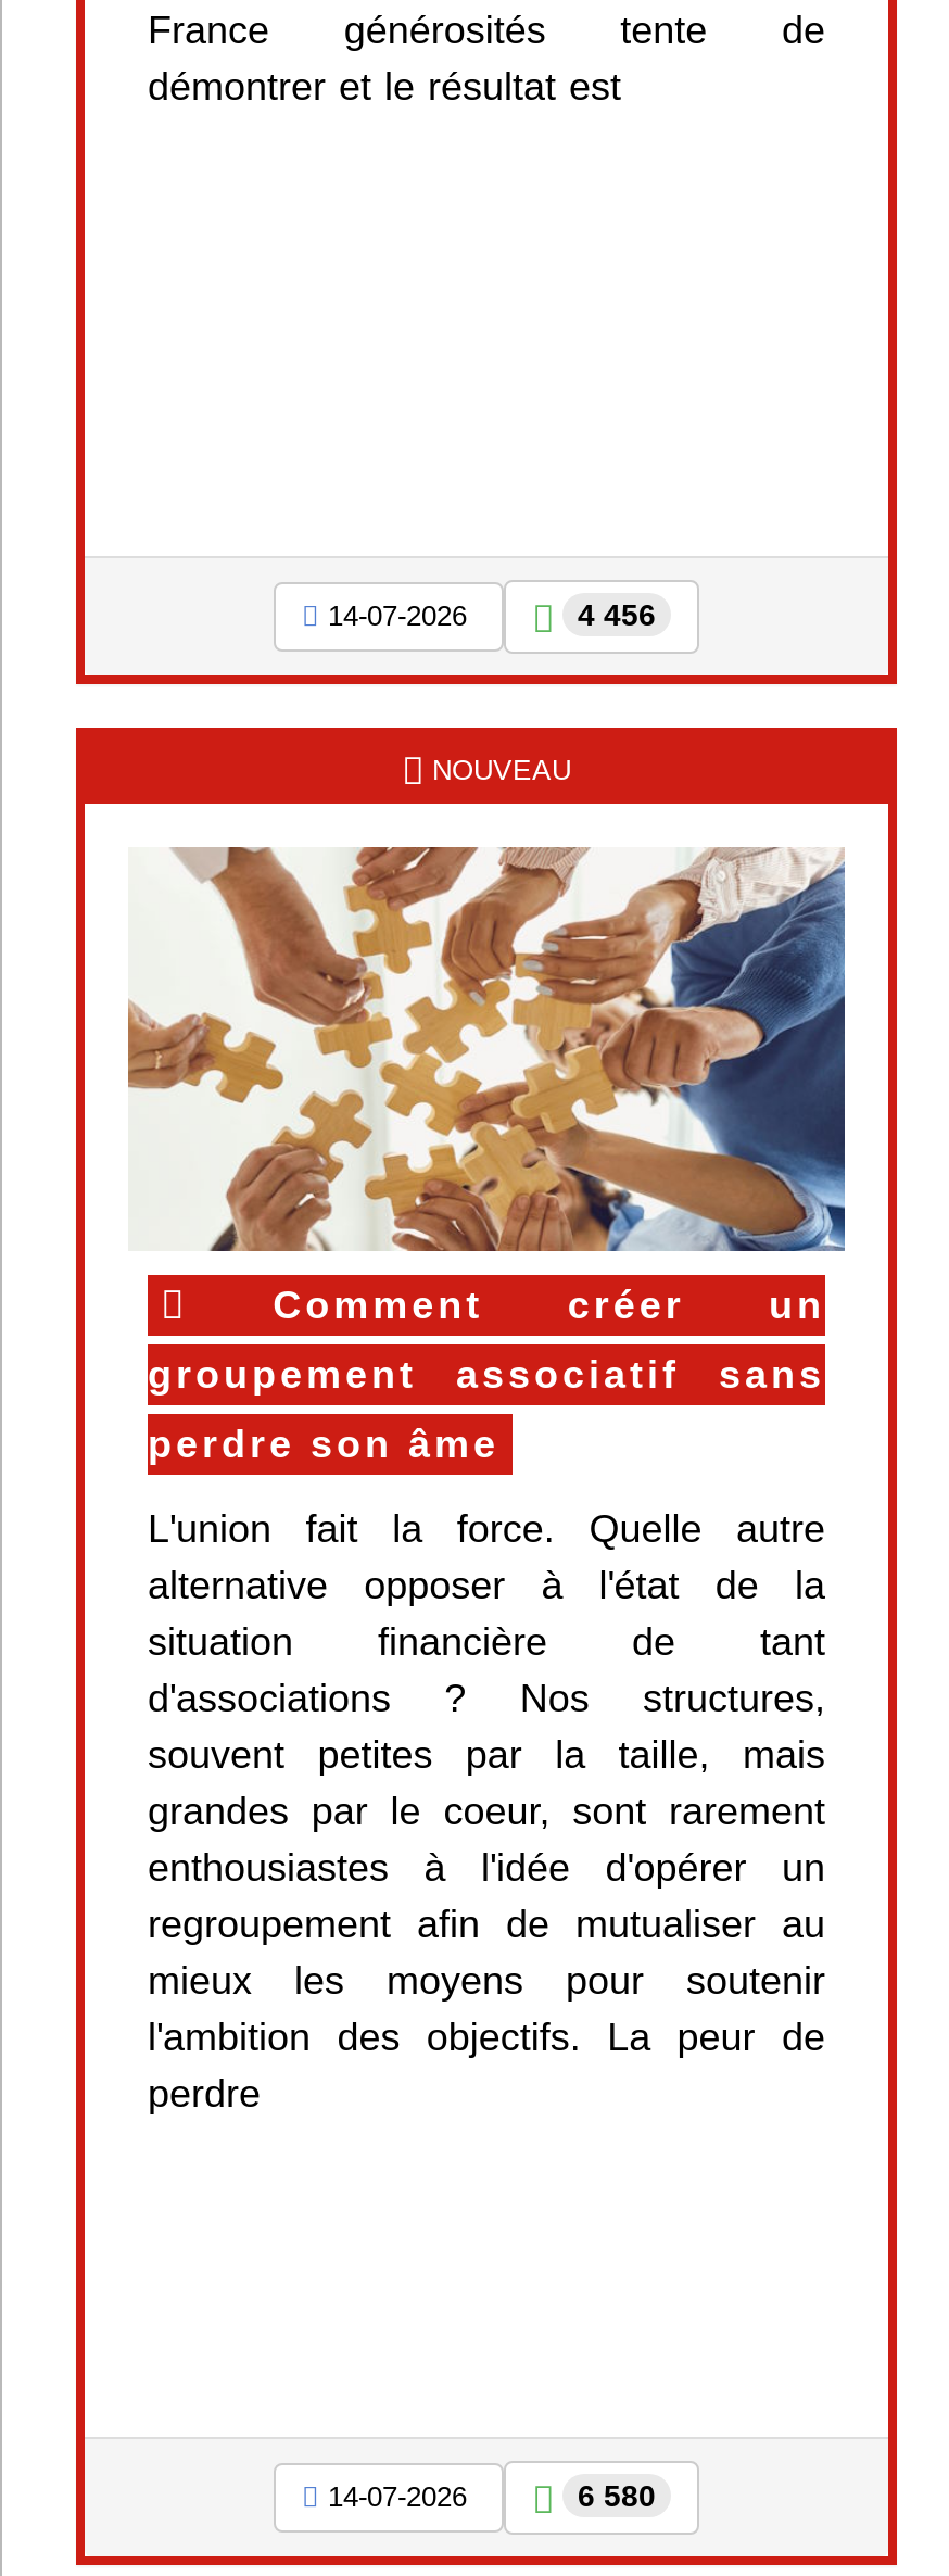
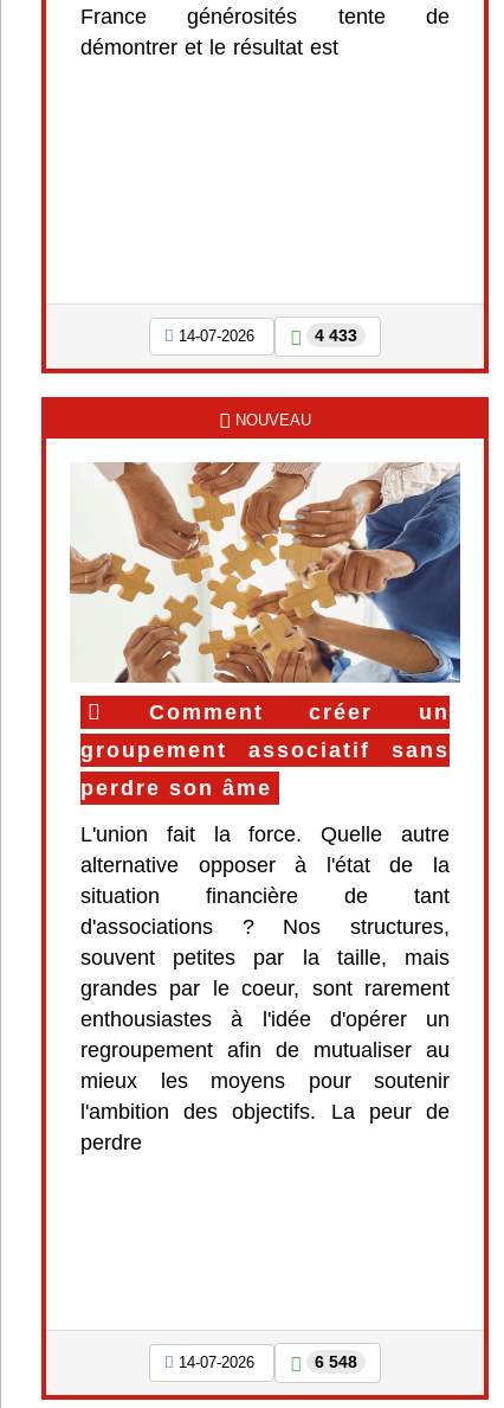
- 4 456
+ 4 433

- 6 580
+ 6 548
